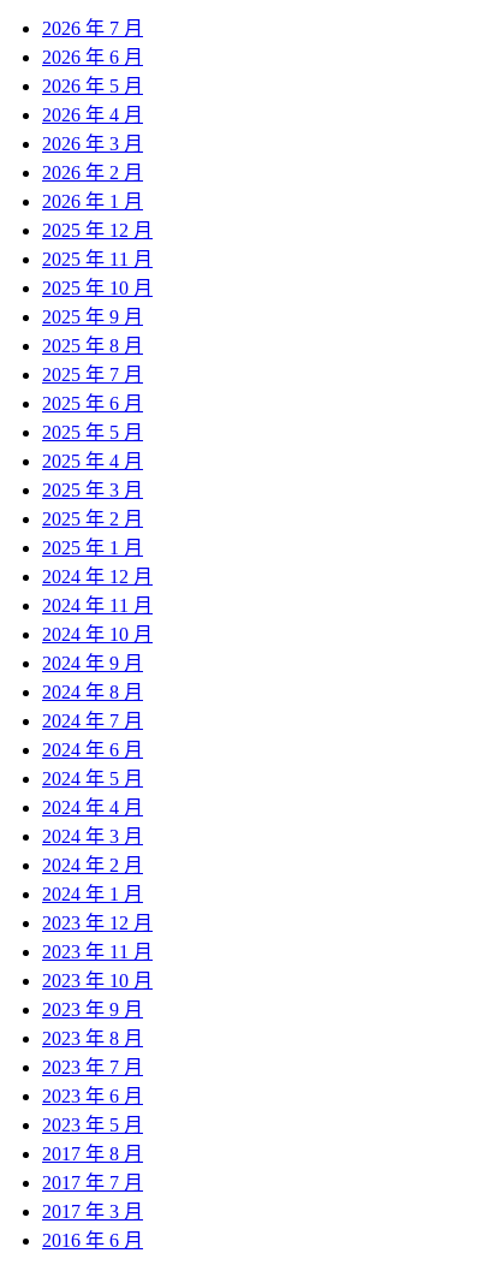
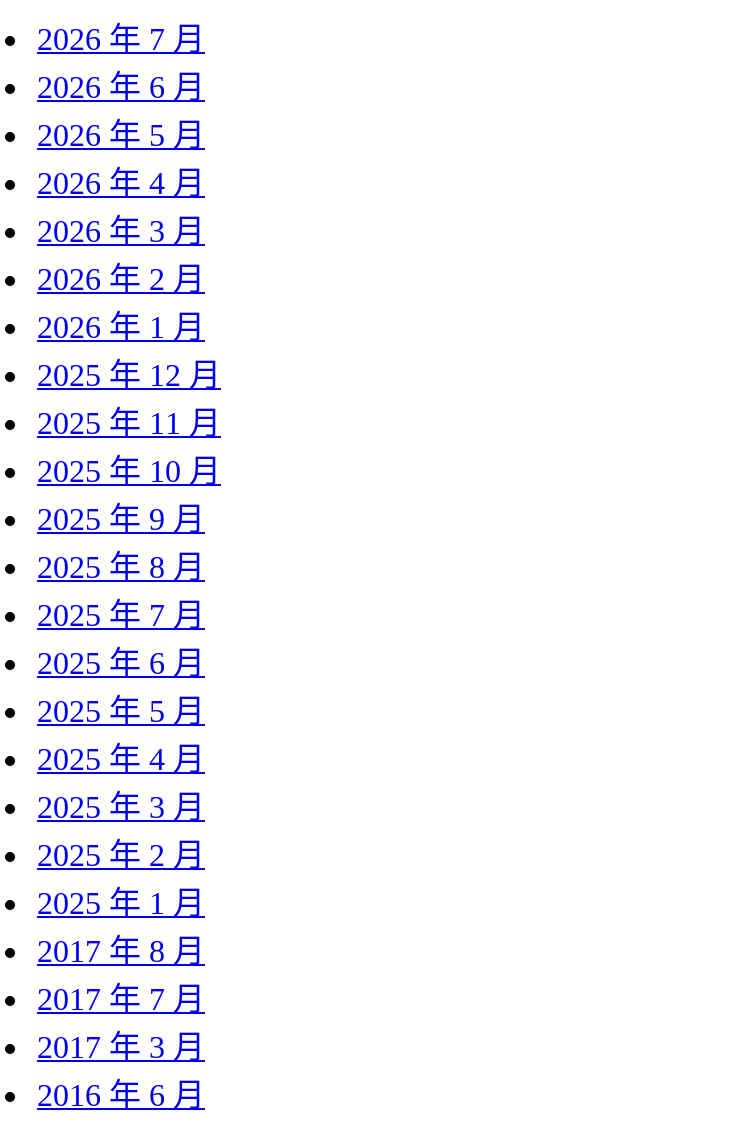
- 2024 年 12 月
- 2024 年 11 月
- 2024 年 10 月
- 2024 年 9 月
- 2024 年 8 月
- 2024 年 7 月
- 2024 年 6 月
- 2024 年 5 月
- 2024 年 4 月
- 2024 年 3 月
- 2024 年 2 月
- 2024 年 1 月
- 2023 年 12 月
- 2023 年 11 月
- 2023 年 10 月
- 2023 年 9 月
- 2023 年 8 月
- 2023 年 7 月
- 2023 年 6 月
- 2023 年 5 月
